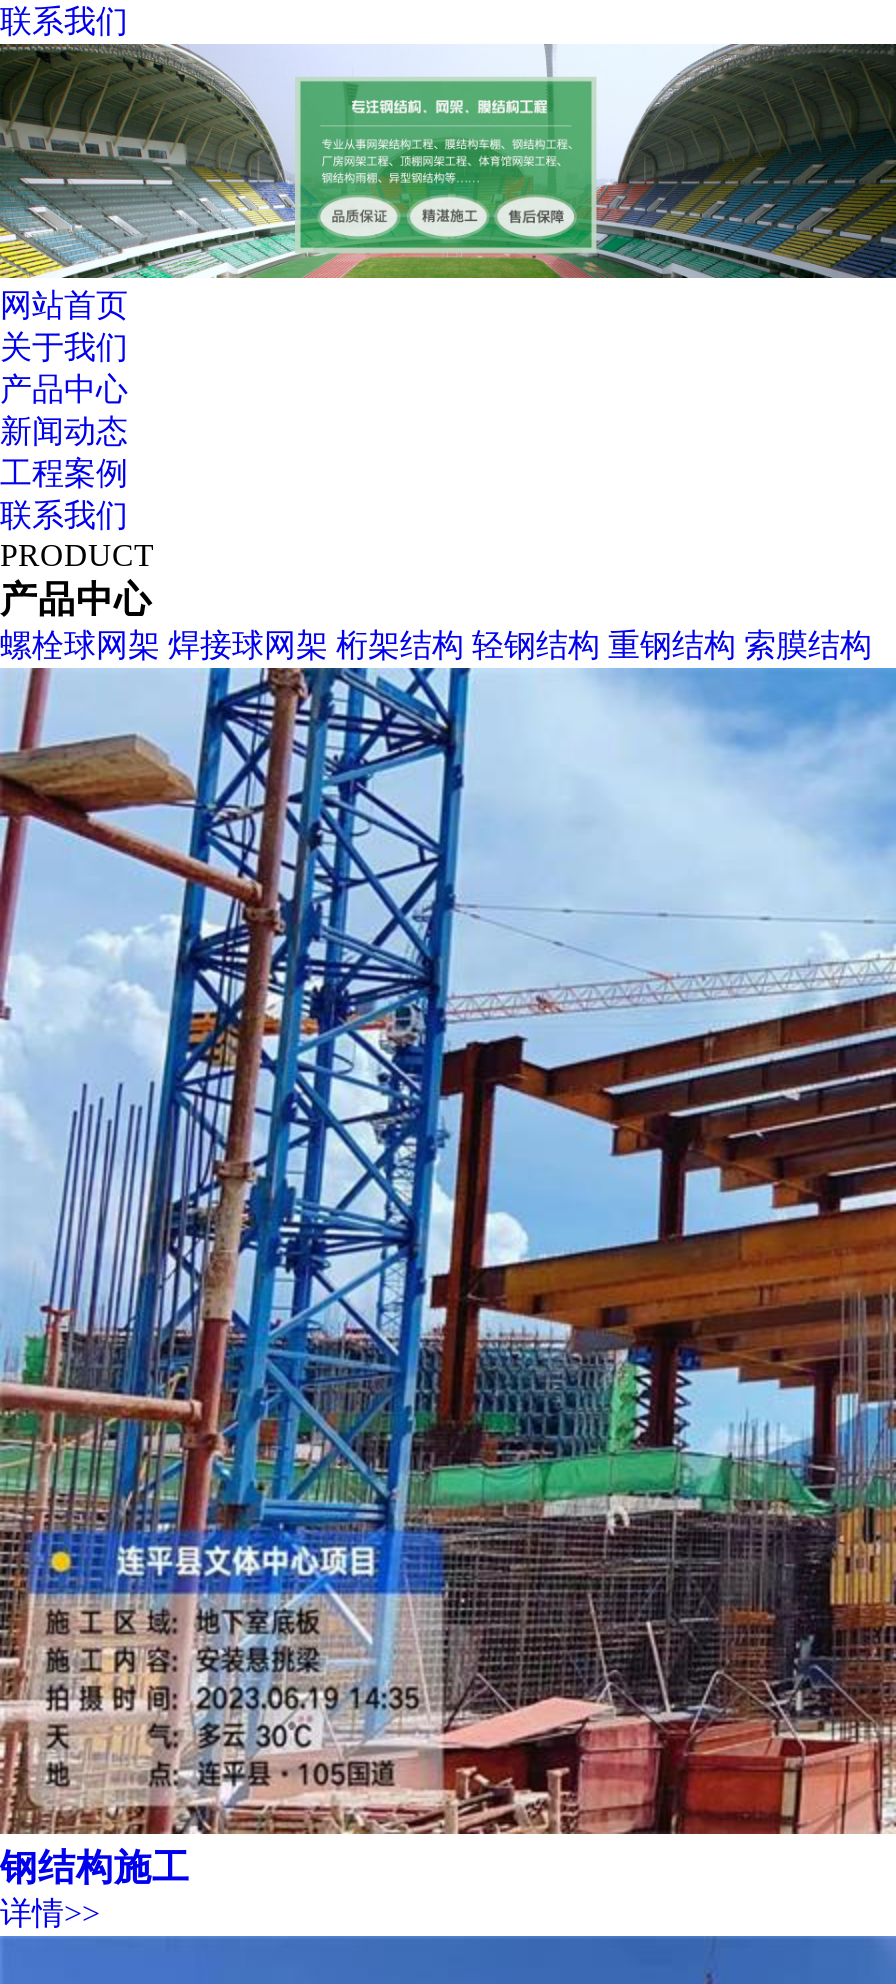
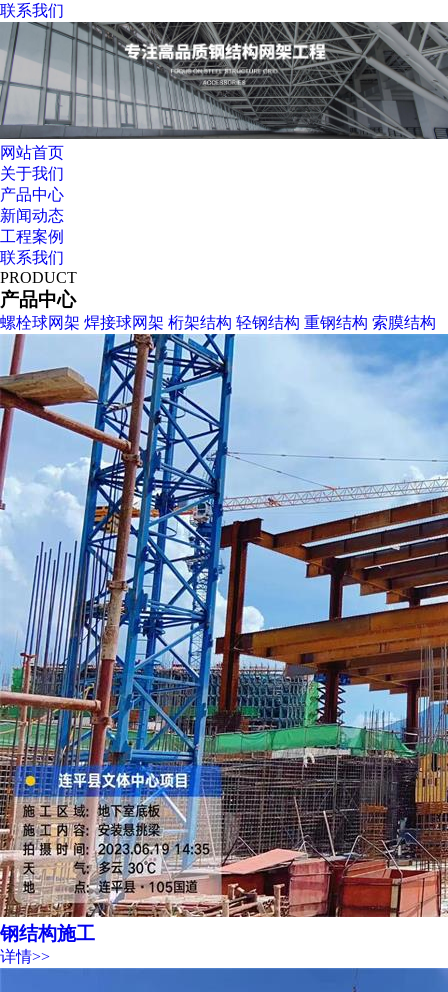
- [image]
+ [image]
